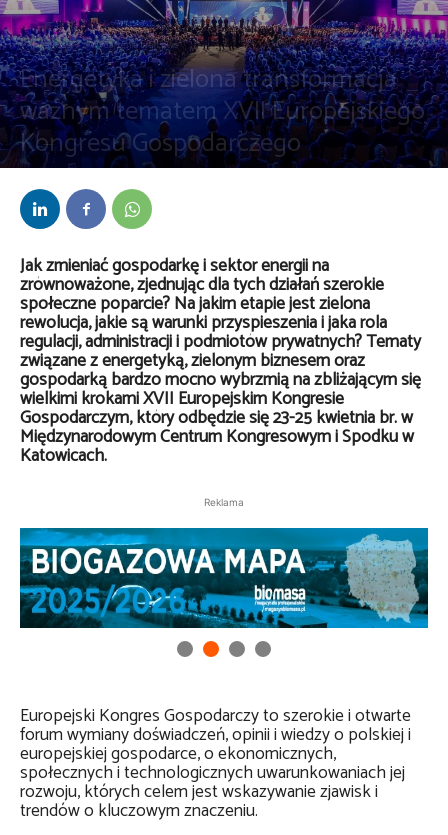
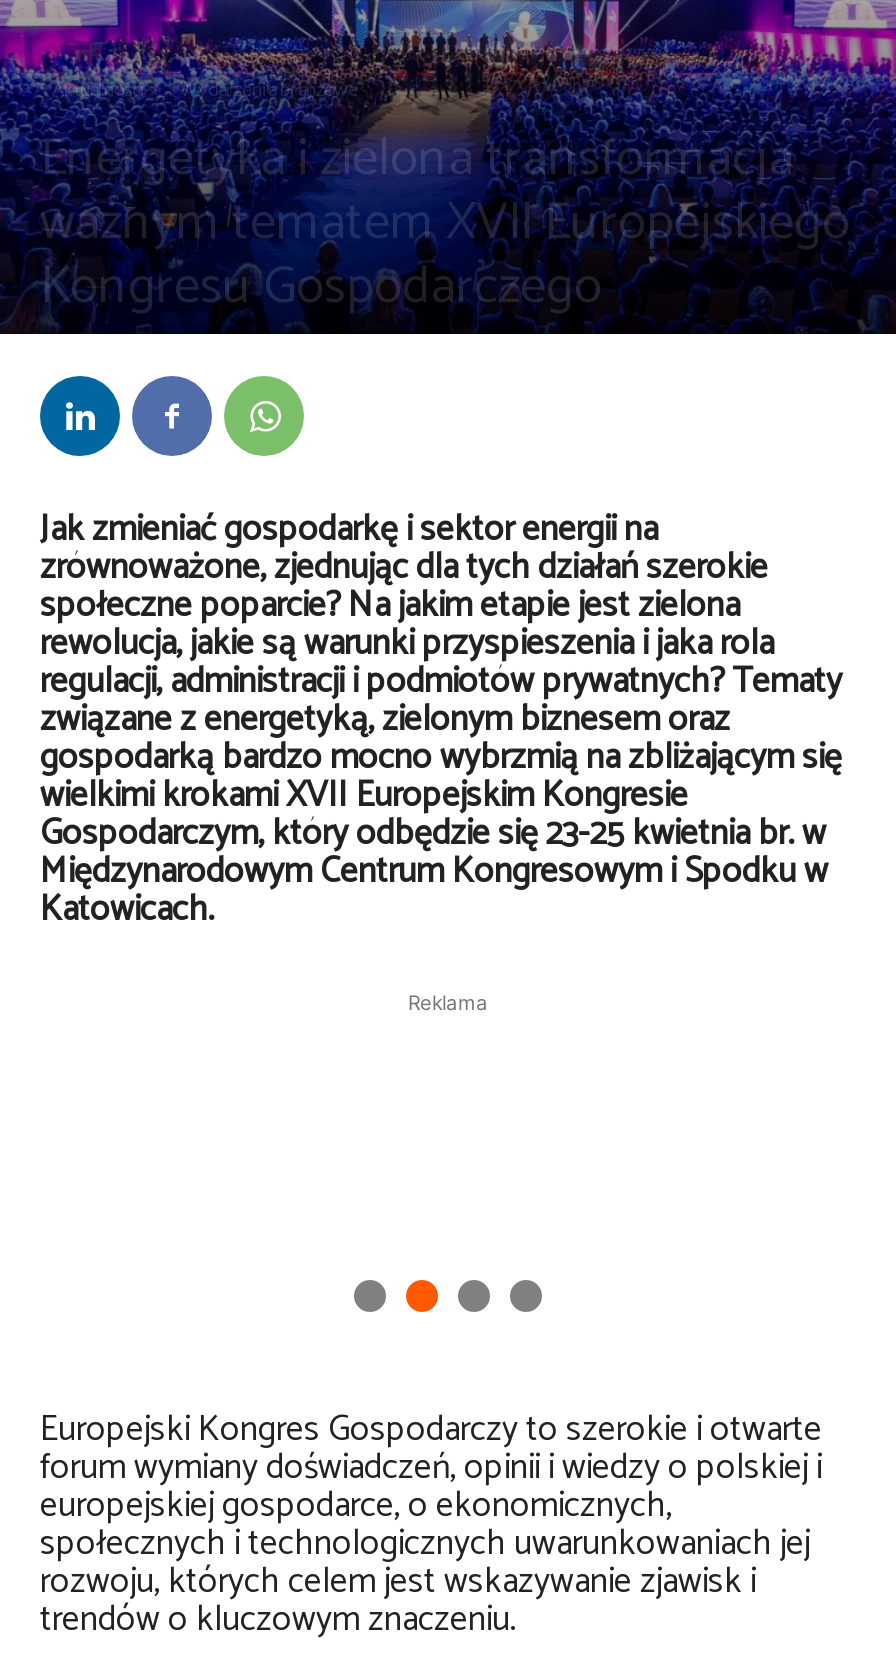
- [image]
